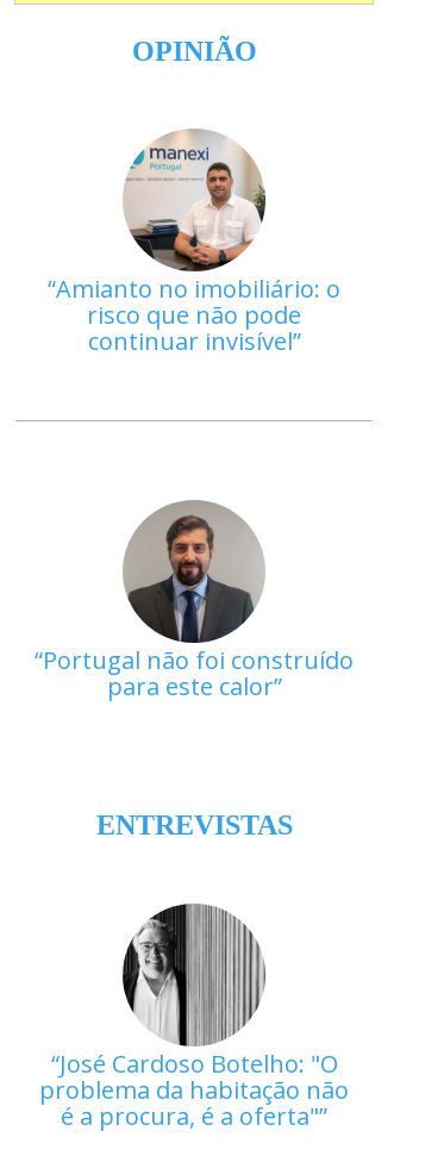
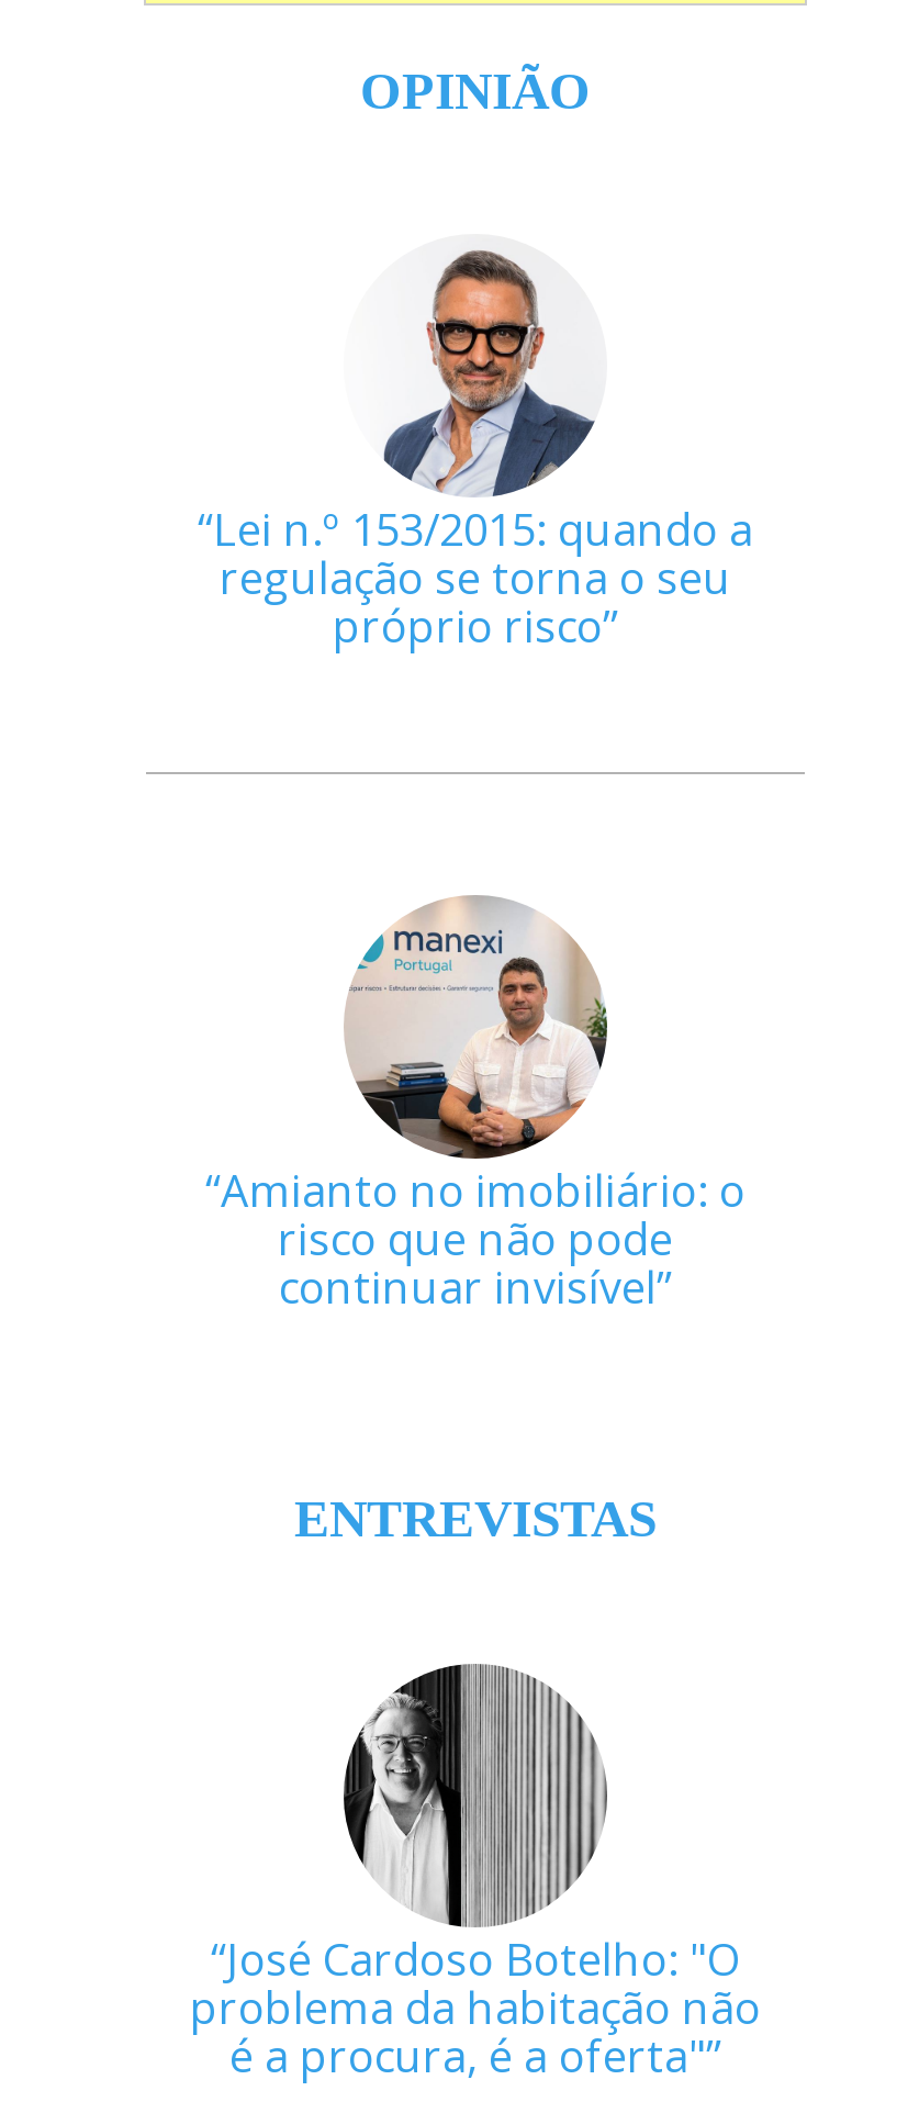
+ [image]
+ Lei n.º 153/2015: quando a
+ regulação se torna o seu
+ próprio risco

moved down: [image] | Amianto no imobiliário: o | risco que não pode | continuar invisível

- [image]
- Portugal não foi construído
- para este calor
